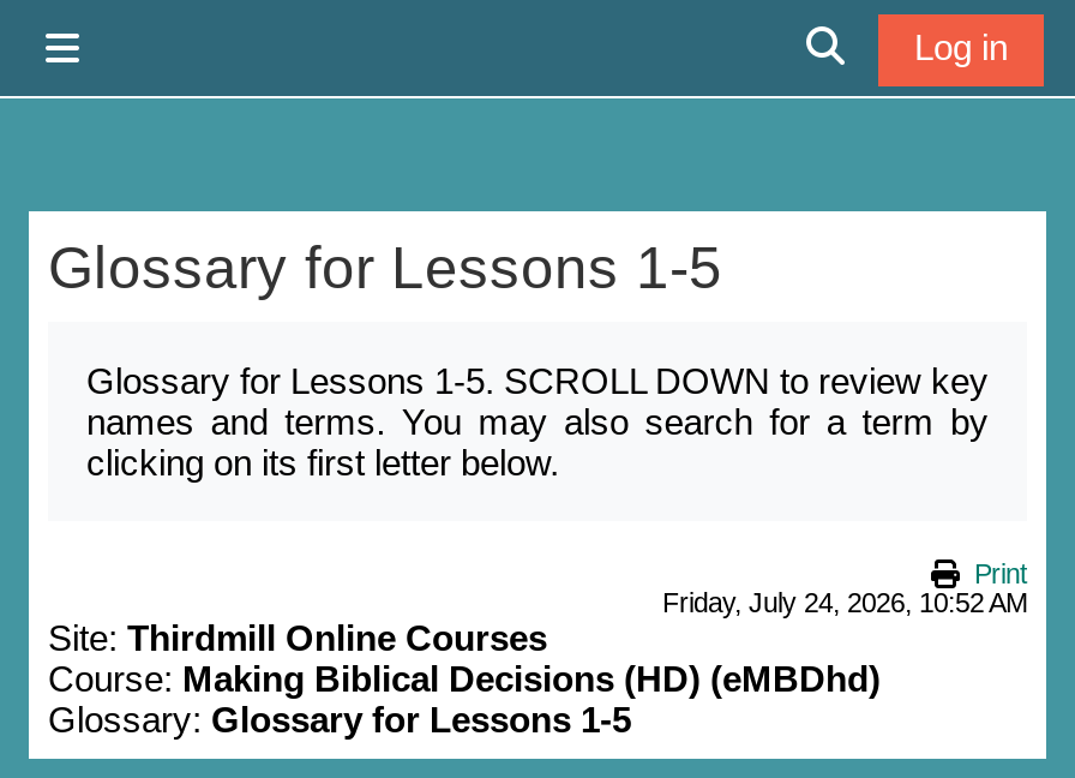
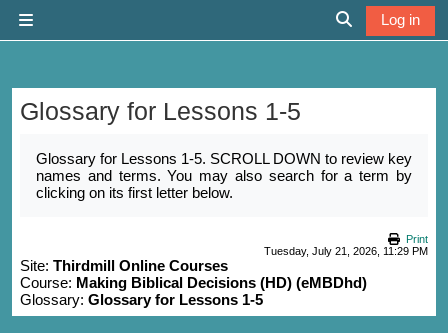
- Friday, July 24, 2026, 10:52 AM
+ Tuesday, July 21, 2026, 11:29 PM
